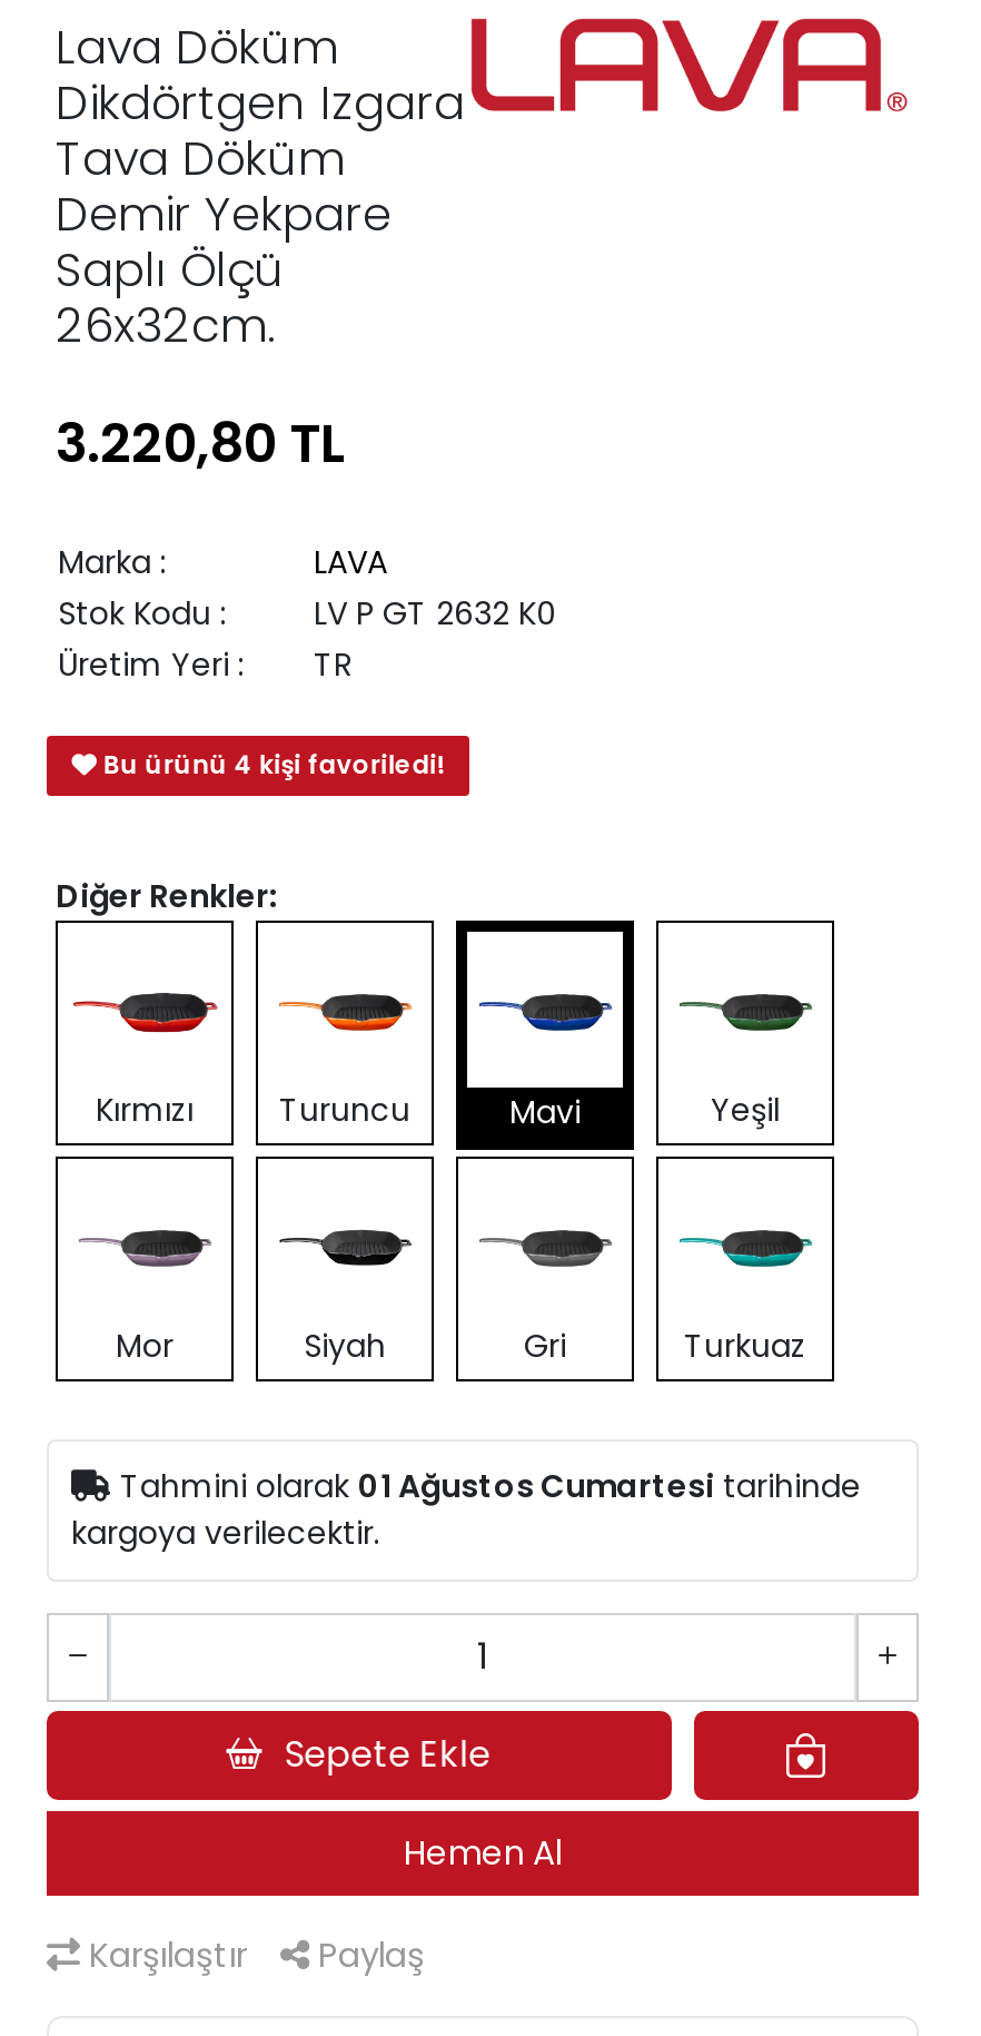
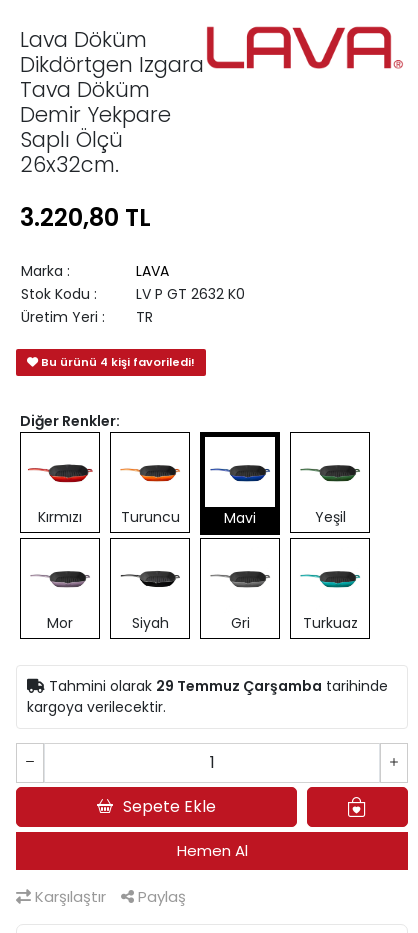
- Tahmini olarak 01 Ağustos Cumartesi tarihinde
+ Tahmini olarak 29 Temmuz Çarşamba tarihinde
